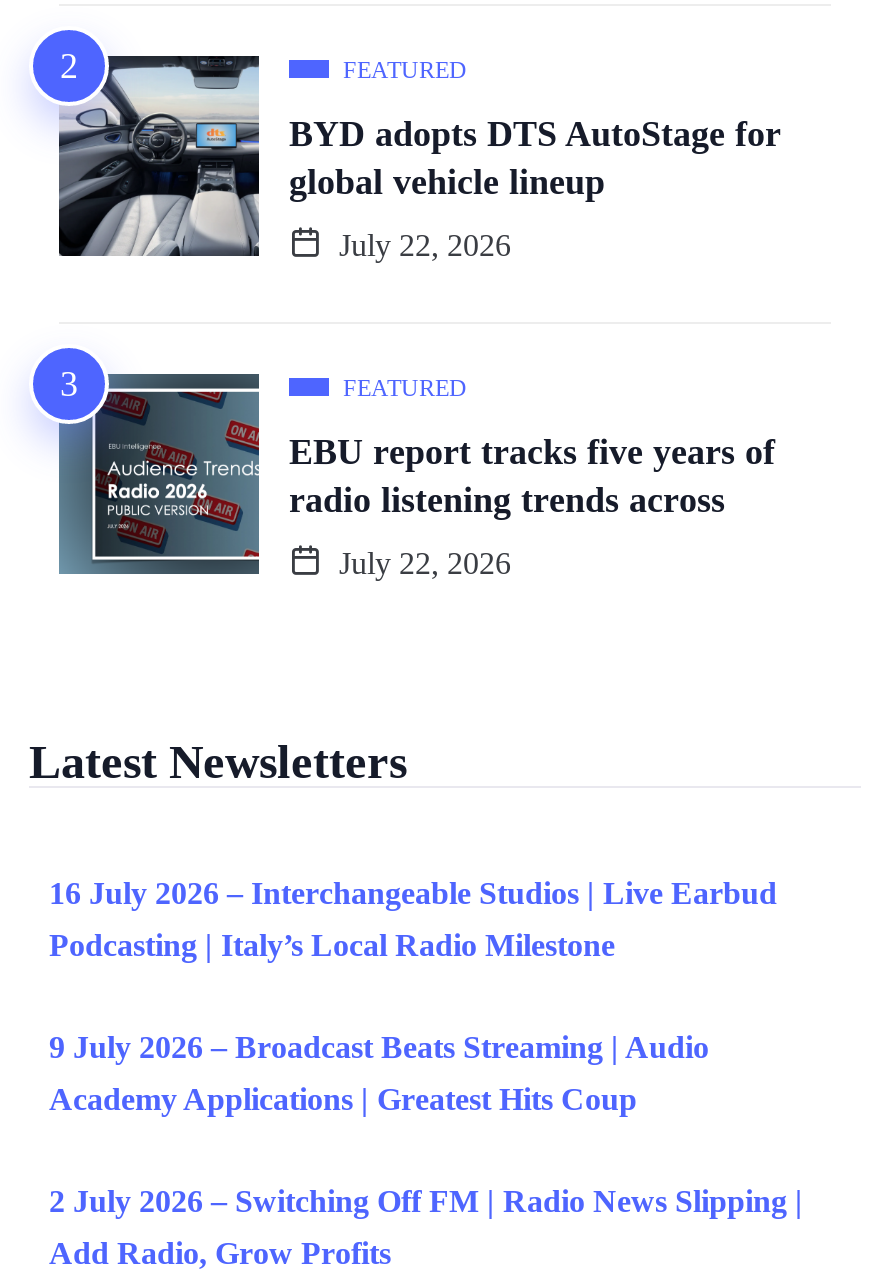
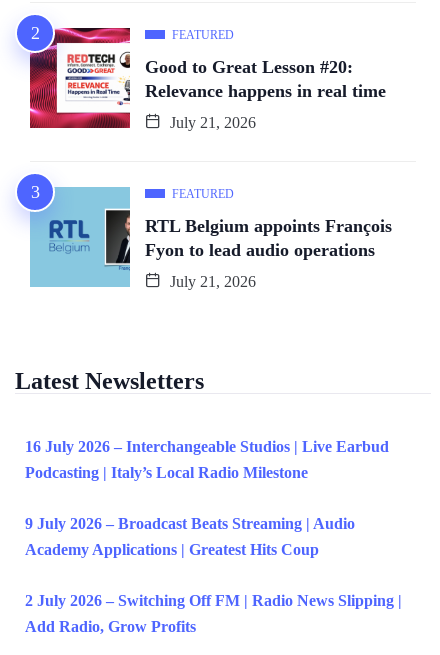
- [image]
- BYD adopts DTS AutoStage for
- global vehicle lineup
+ [image]
+ Good to Great Lesson #20:
+ Relevance happens in real time

- July 22, 2026
+ July 21, 2026

- [image]
- EBU report tracks five years of
- radio listening trends across
+ [image]
+ RTL Belgium appoints François
+ Fyon to lead audio operations

- July 22, 2026
+ July 21, 2026
